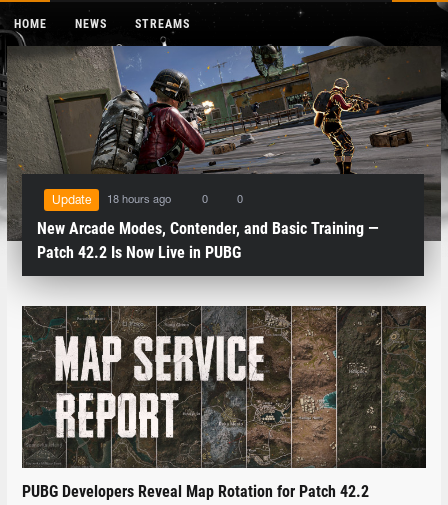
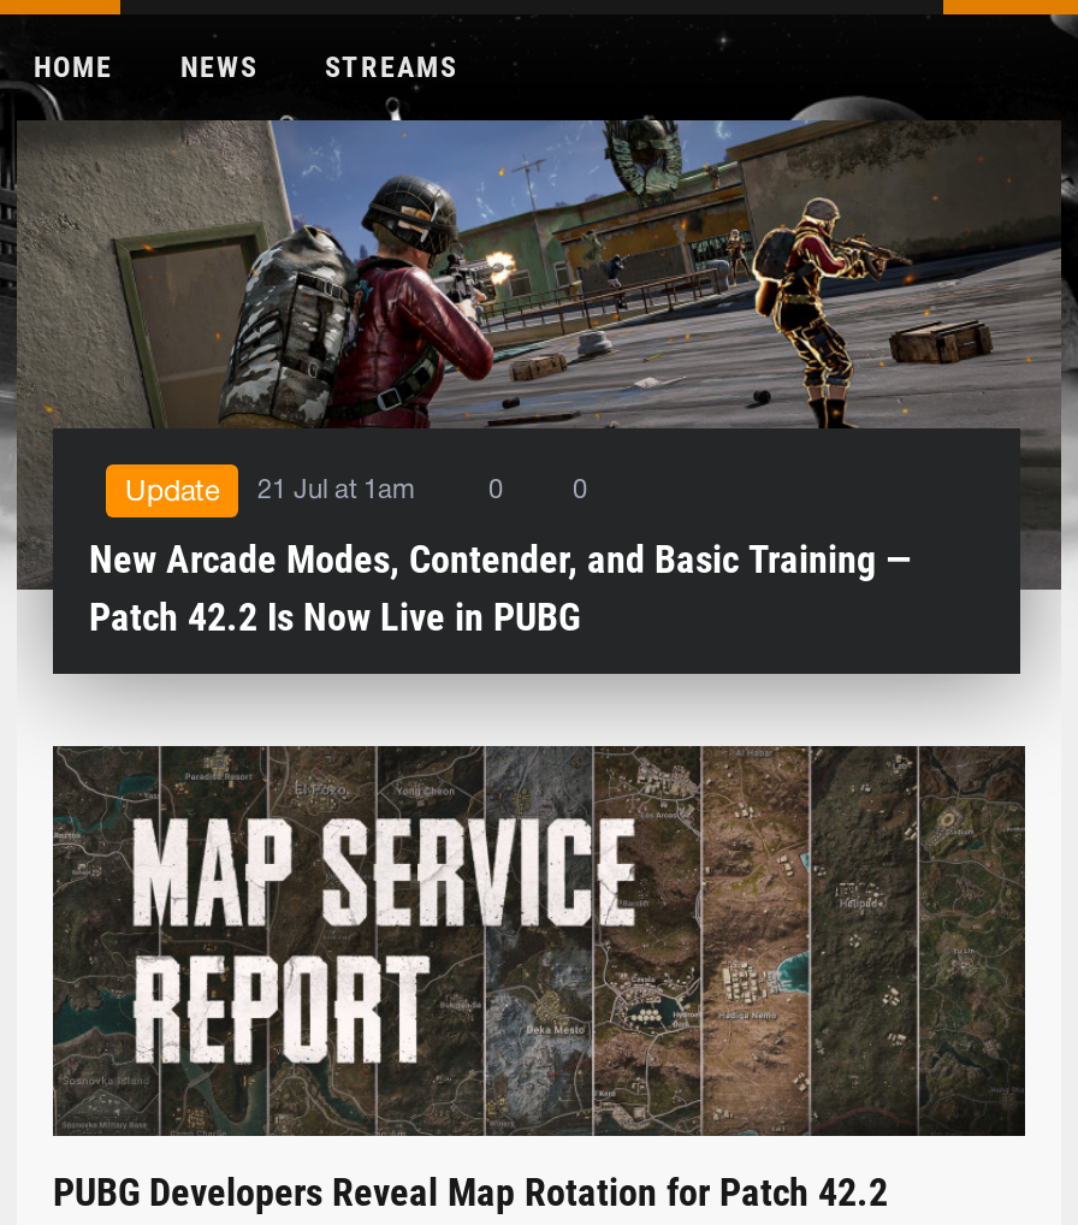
- Update 18 hours ago
+ Update 21 Jul at 1am
